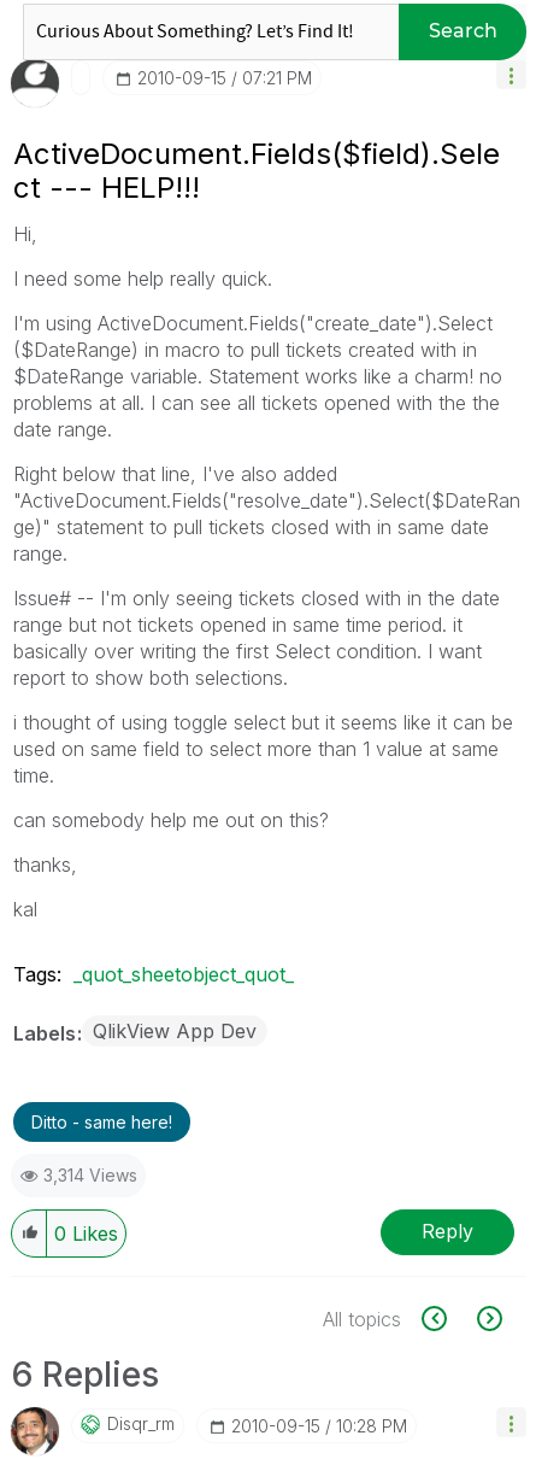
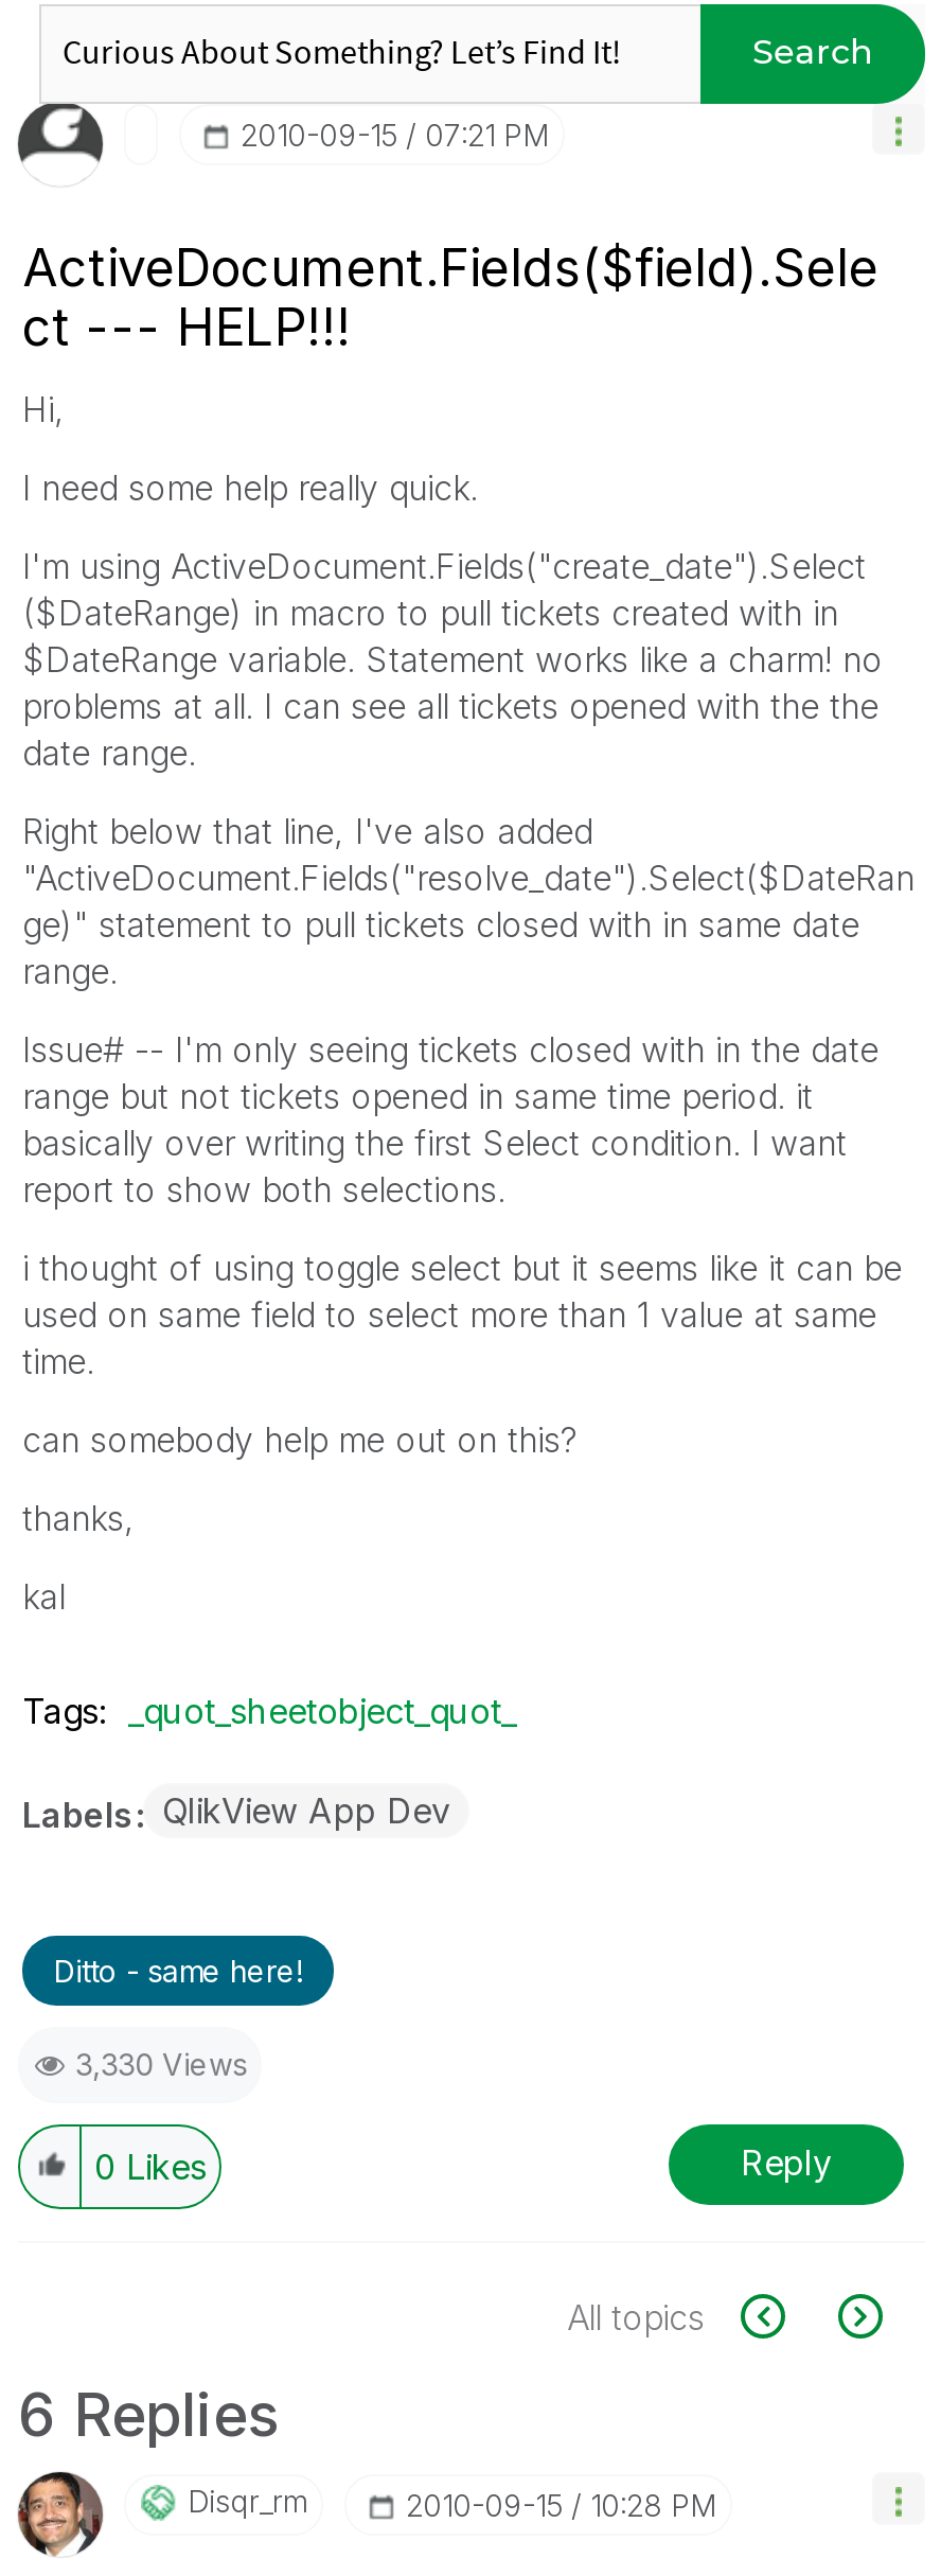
- 3,314 Views
+ 3,330 Views
